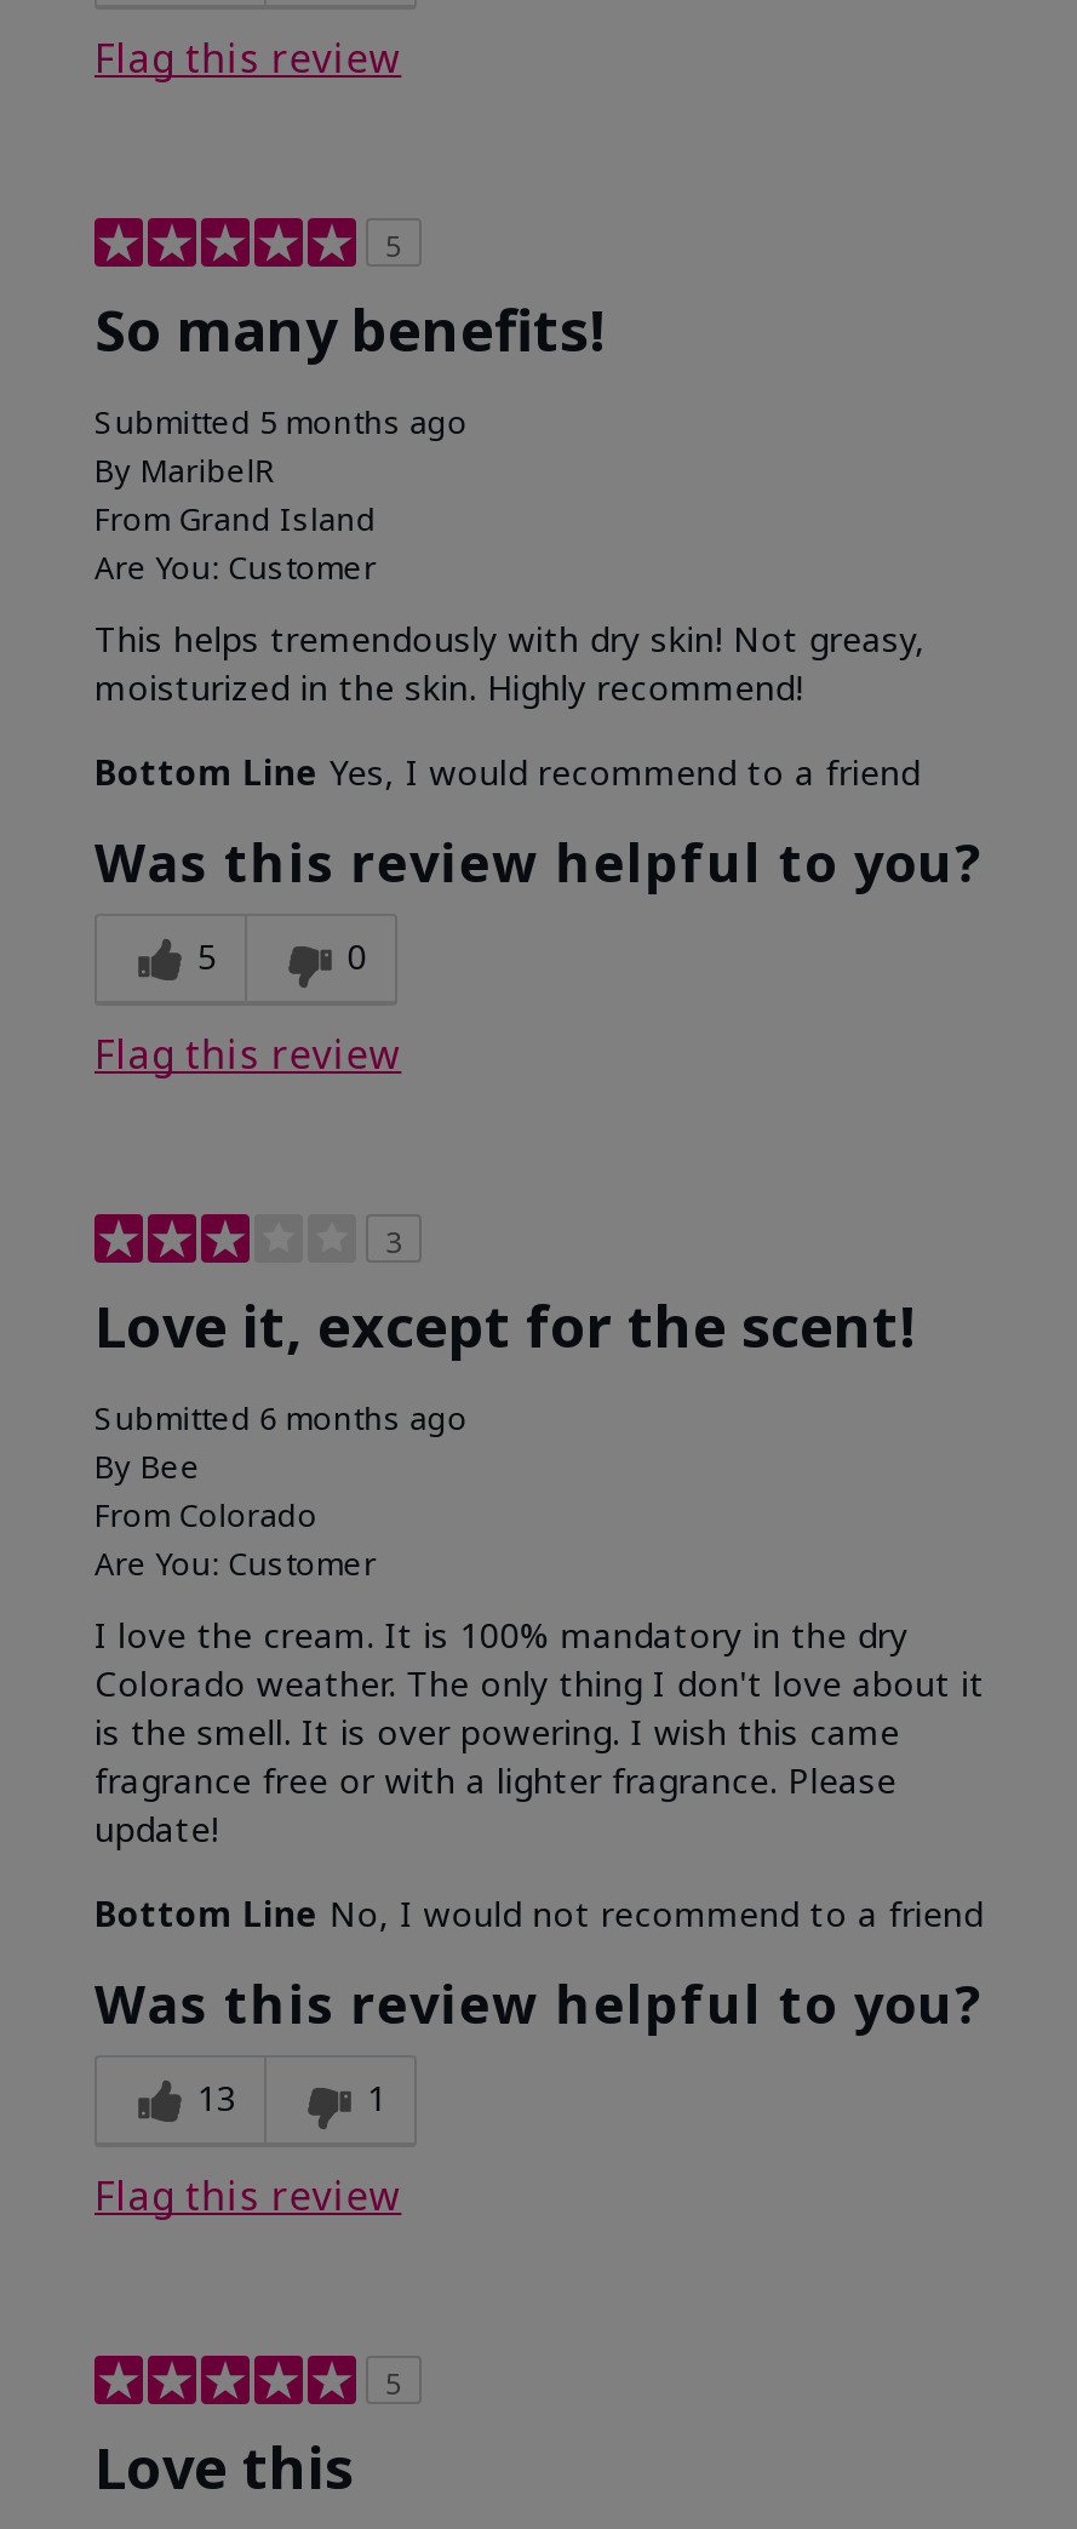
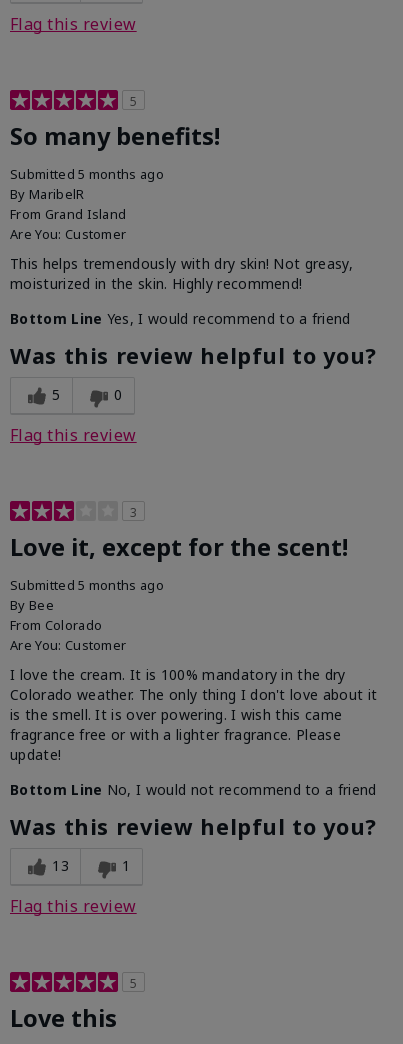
- Submitted 6 months ago
+ Submitted 5 months ago
